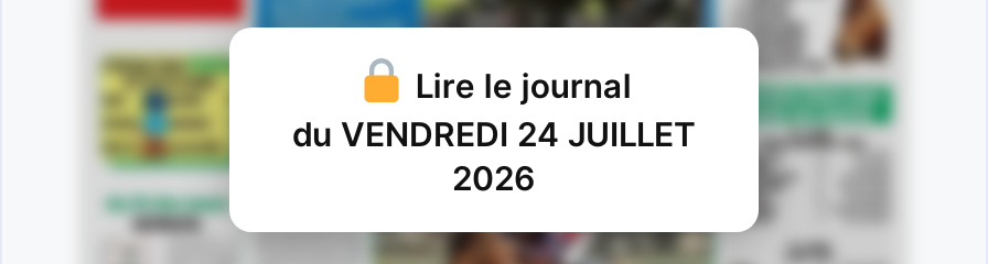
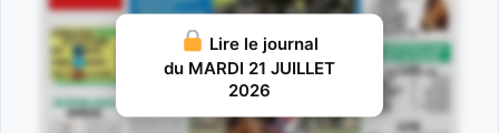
- du VENDREDI 24 JUILLET
+ du MARDI 21 JUILLET
